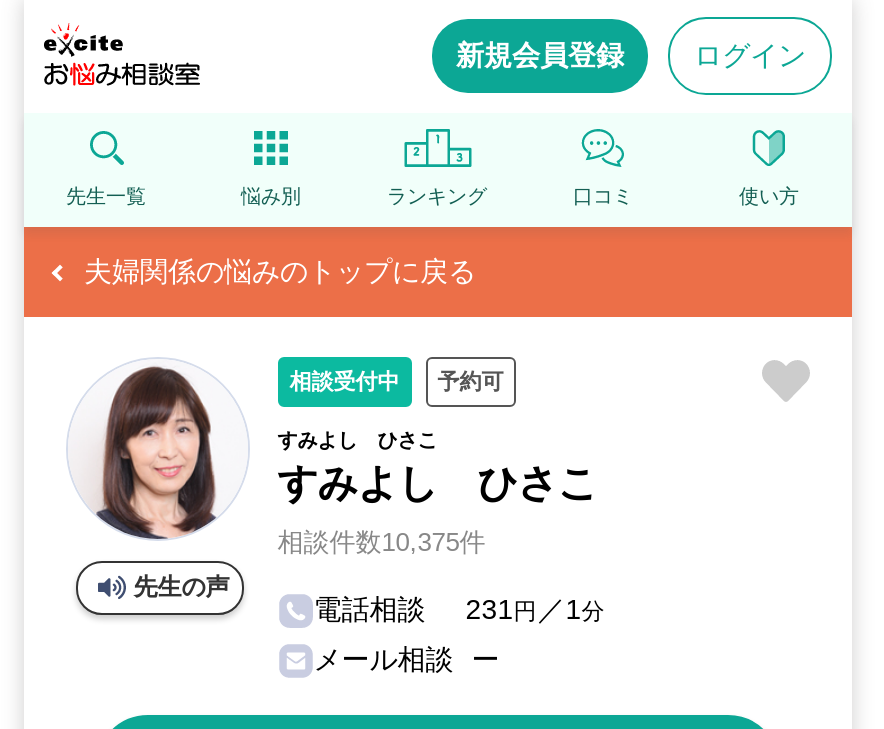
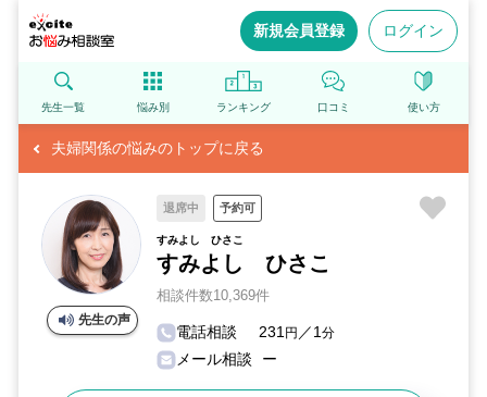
- 相談受付中
+ 退席中

- 相談件数10,375件
+ 相談件数10,369件
